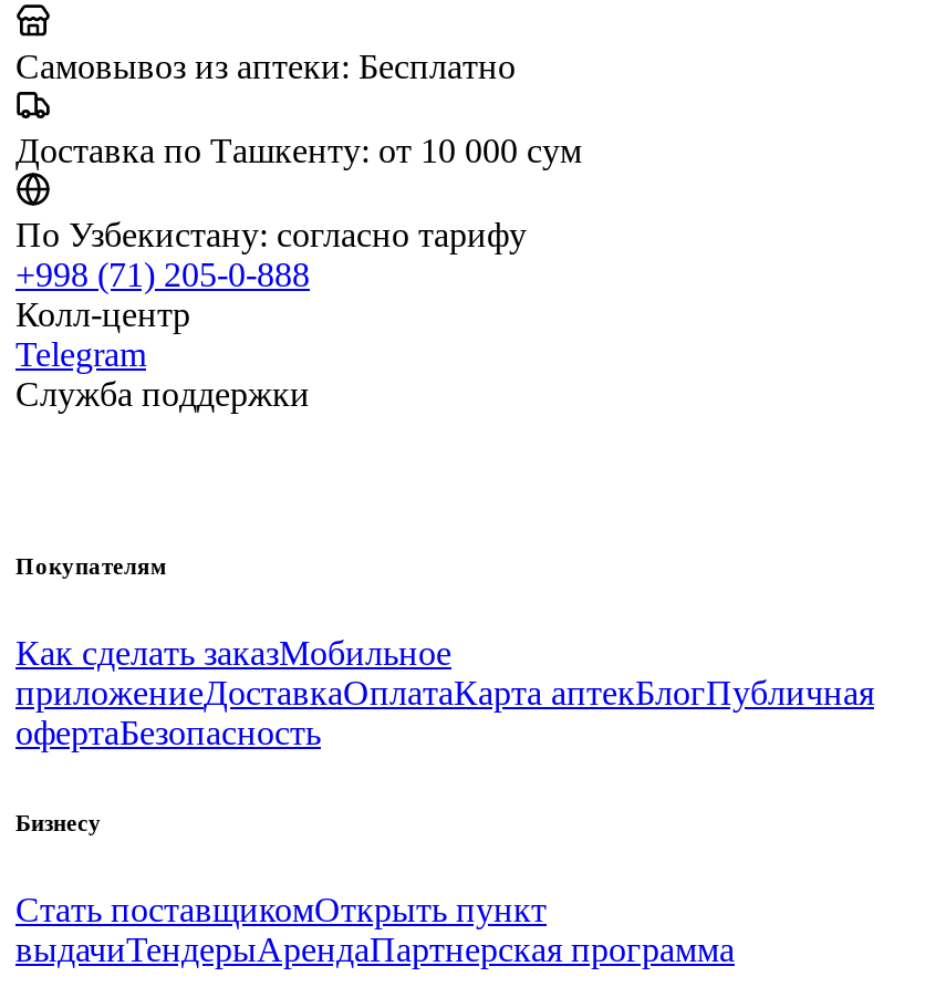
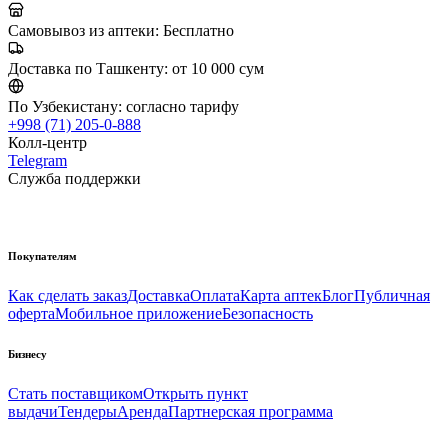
- Как сделать заказМобильное
- приложениеДоставкаОплатаКарта аптекБлогПубличная
- офертаБезопасность
+ Как сделать заказДоставкаОплатаКарта аптекБлогПубличная
+ офертаМобильное приложениеБезопасность
